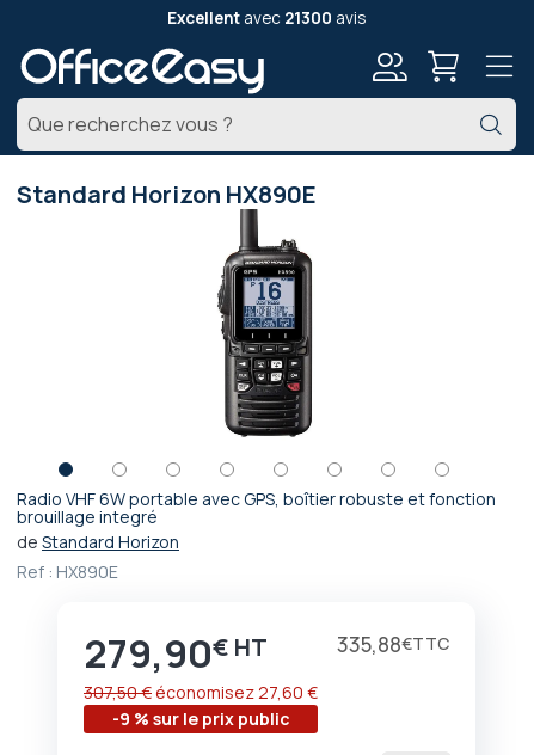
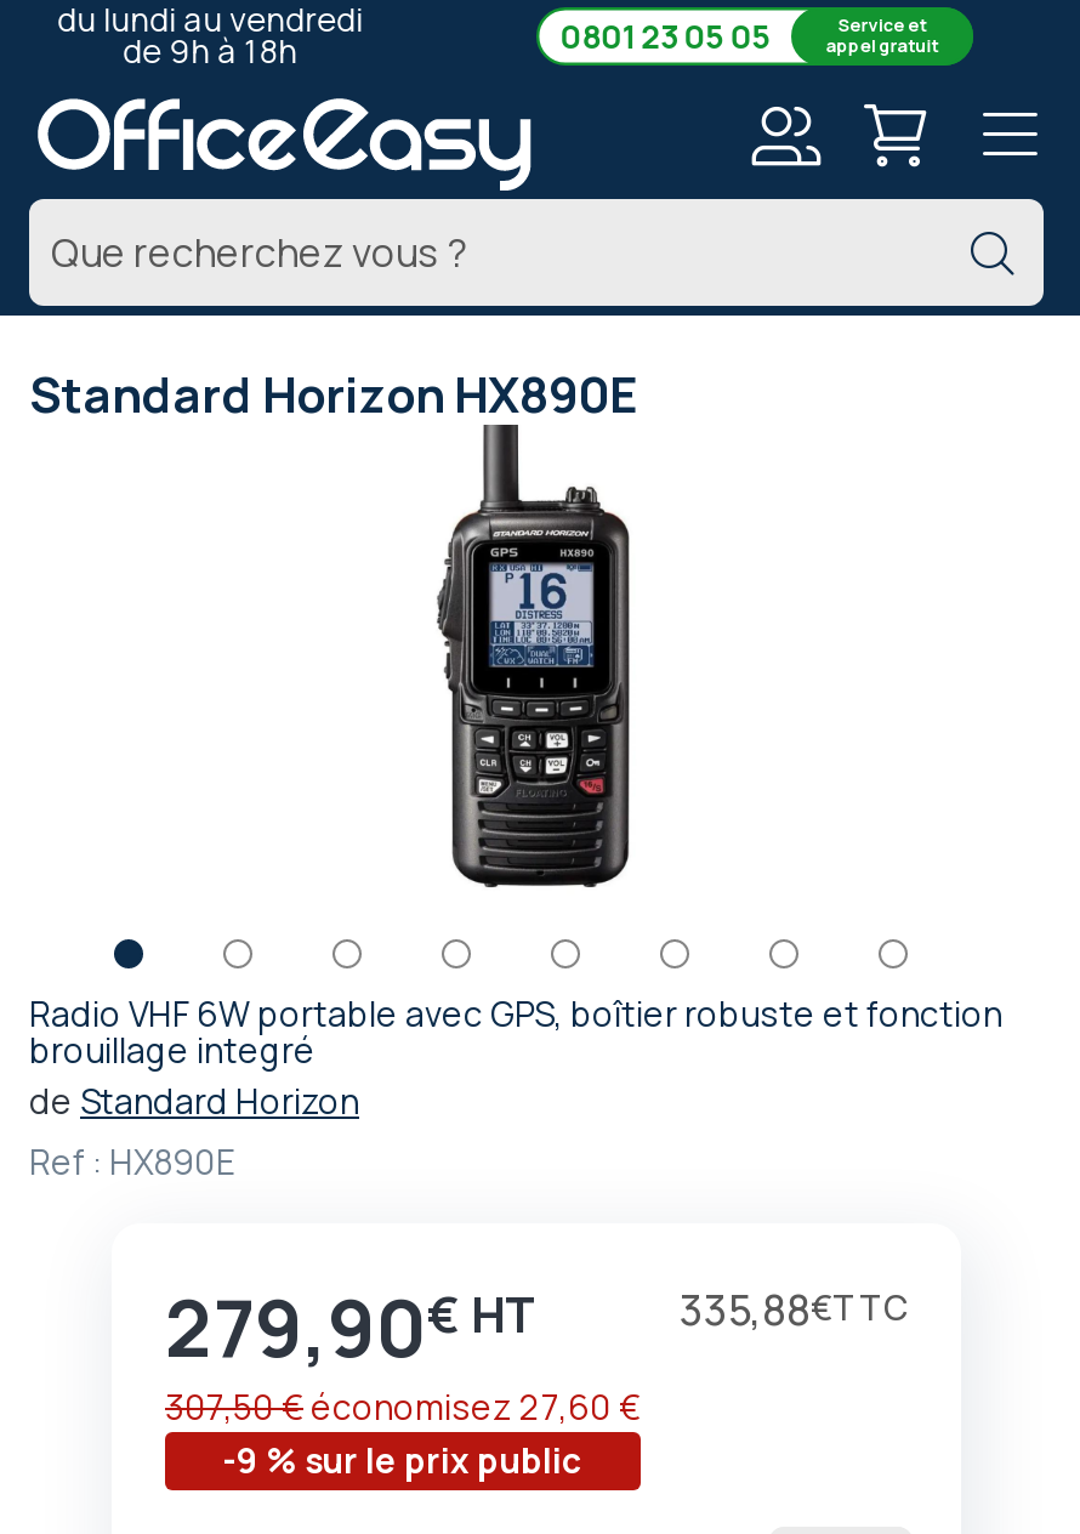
- Excellent avec 21300 avis
+ du lundi au vendredi
+ de 9h à 18h
+ 0801 23 05 05
+ Service et
+ appel gratuit
